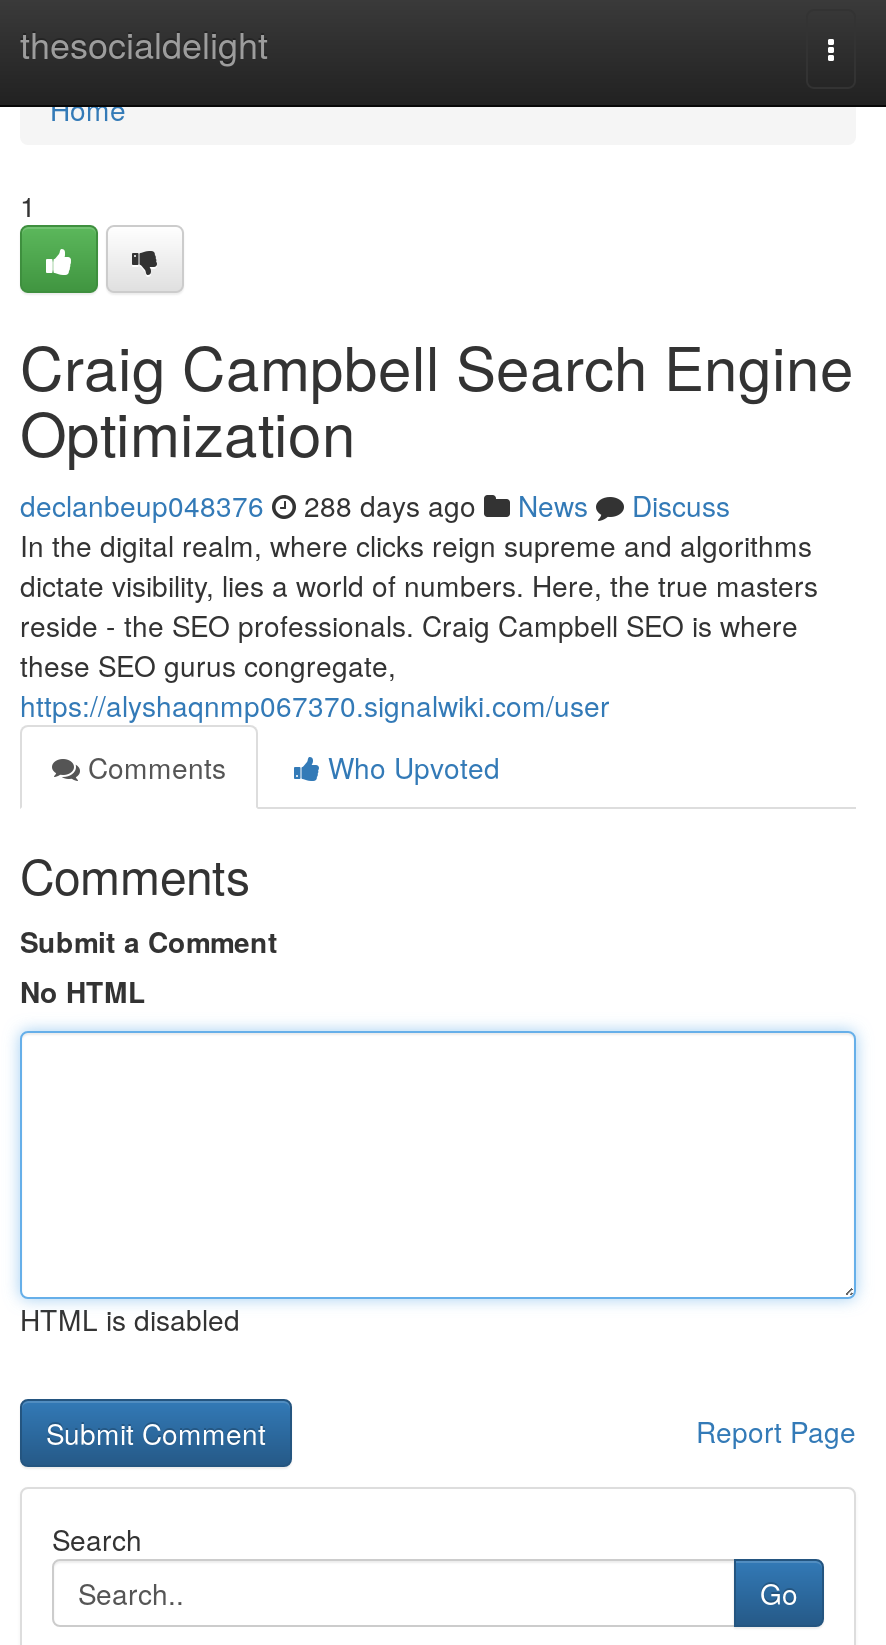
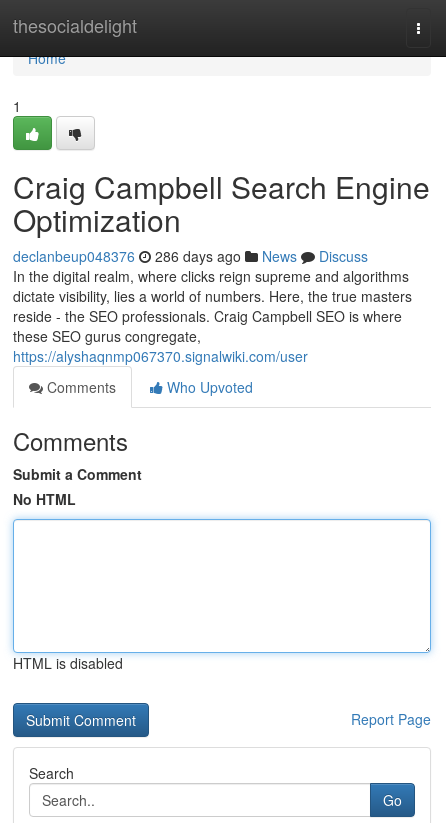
- declanbeup048376 288 days ago News Discuss
+ declanbeup048376 286 days ago News Discuss
